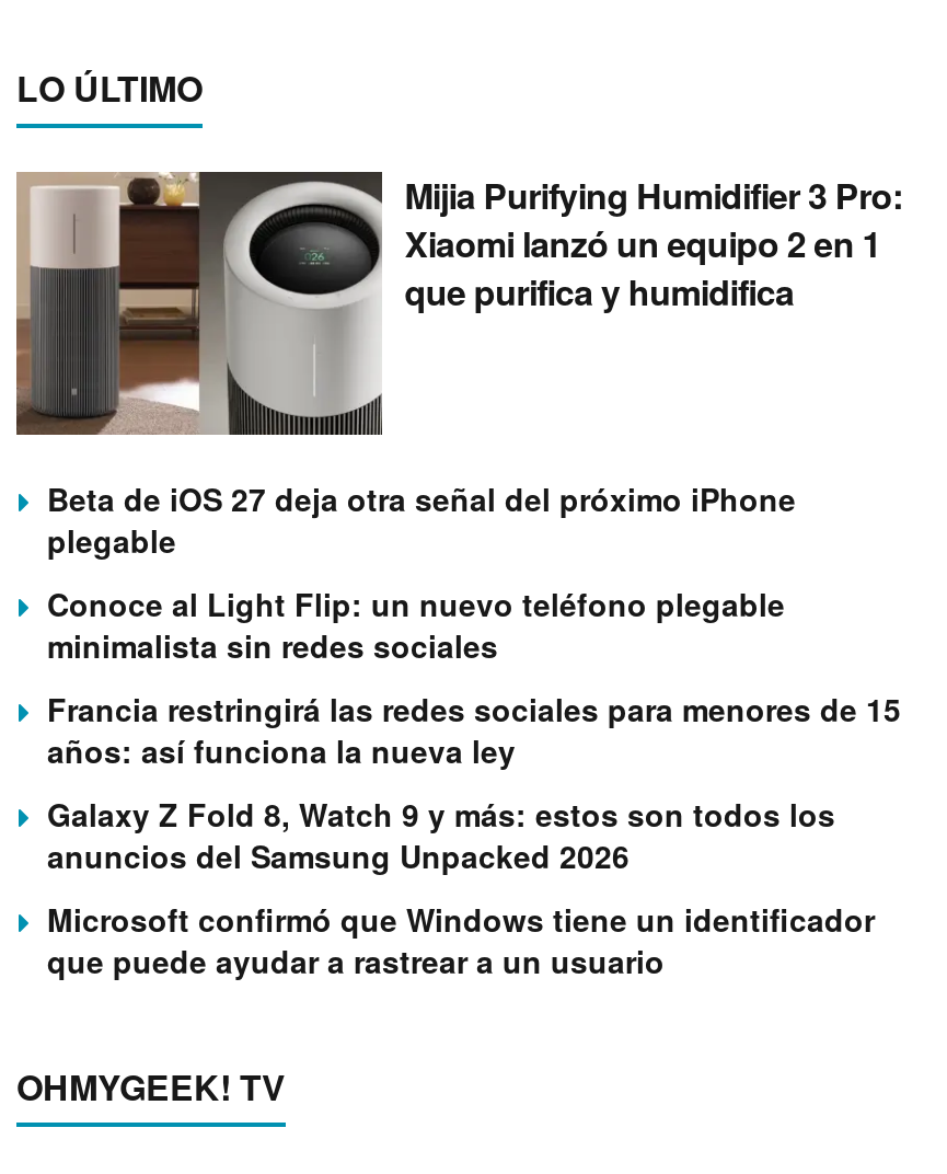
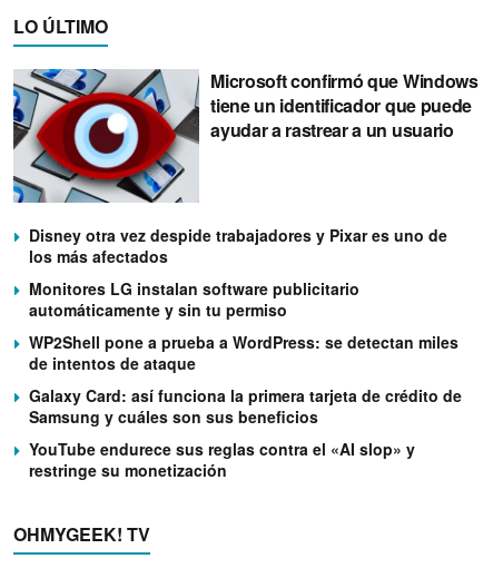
- [image]
- Mijia Purifying Humidifier 3 Pro:
- Xiaomi lanzó un equipo 2 en 1
- que purifica y humidifica
+ [image]
+ Microsoft confirmó que Windows
+ tiene un identificador que puede
+ ayudar a rastrear a un usuario

- Beta de iOS 27 deja otra señal del próximo iPhone
- plegable
- Conoce al Light Flip: un nuevo teléfono plegable
- minimalista sin redes sociales
- Francia restringirá las redes sociales para menores de 15
- años: así funciona la nueva ley
- Galaxy Z Fold 8, Watch 9 y más: estos son todos los
- anuncios del Samsung Unpacked 2026
- Microsoft confirmó que Windows tiene un identificador
- que puede ayudar a rastrear a un usuario
+ Disney otra vez despide trabajadores y Pixar es uno de
+ los más afectados
+ Monitores LG instalan software publicitario
+ automáticamente y sin tu permiso
+ WP2Shell pone a prueba a WordPress: se detectan miles
+ de intentos de ataque
+ Galaxy Card: así funciona la primera tarjeta de crédito de
+ Samsung y cuáles son sus beneficios
+ YouTube endurece sus reglas contra el «AI slop» y
+ restringe su monetización
